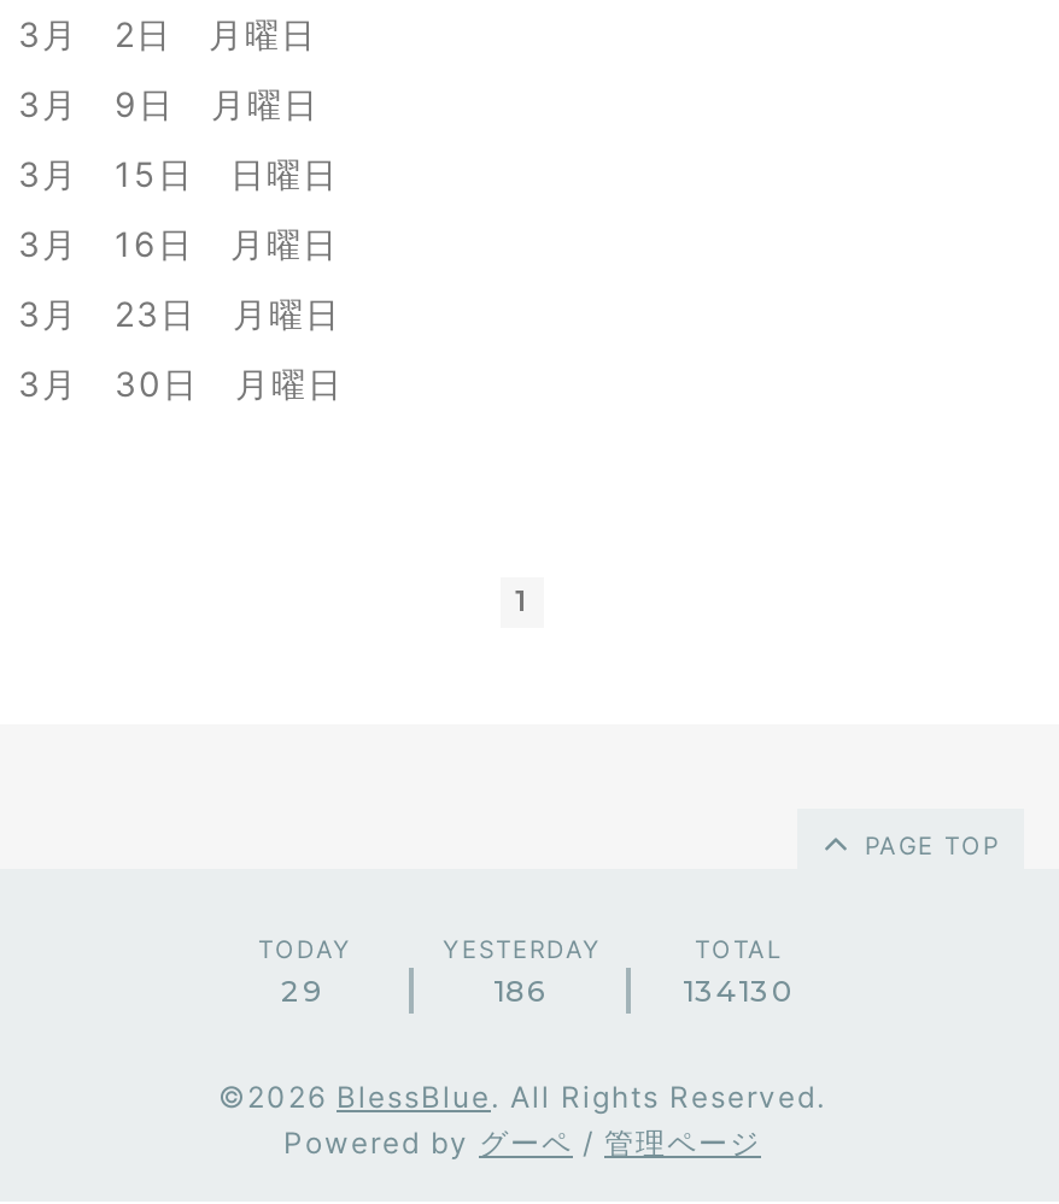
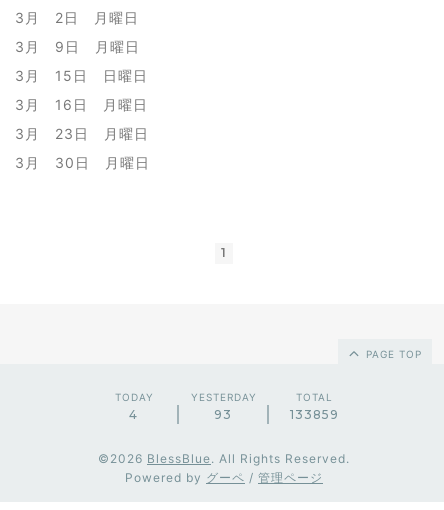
- 29
+ 4

- 186
+ 93

- 134130
+ 133859
